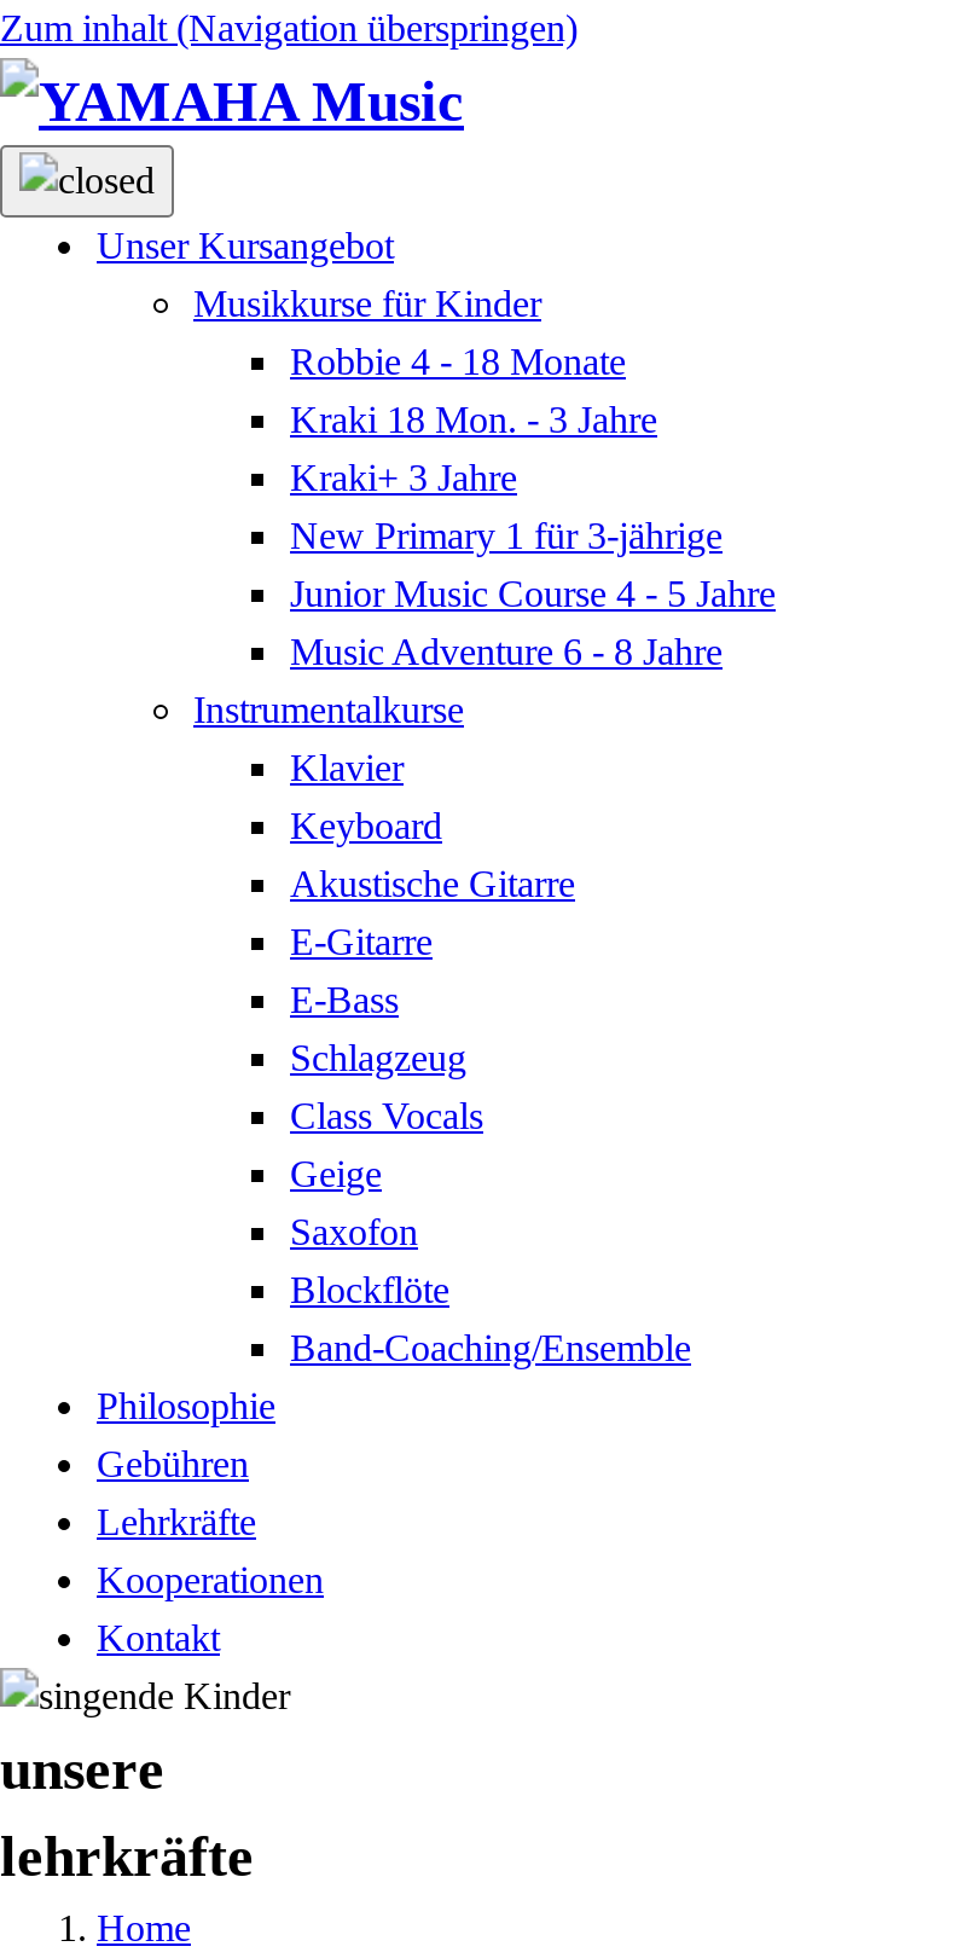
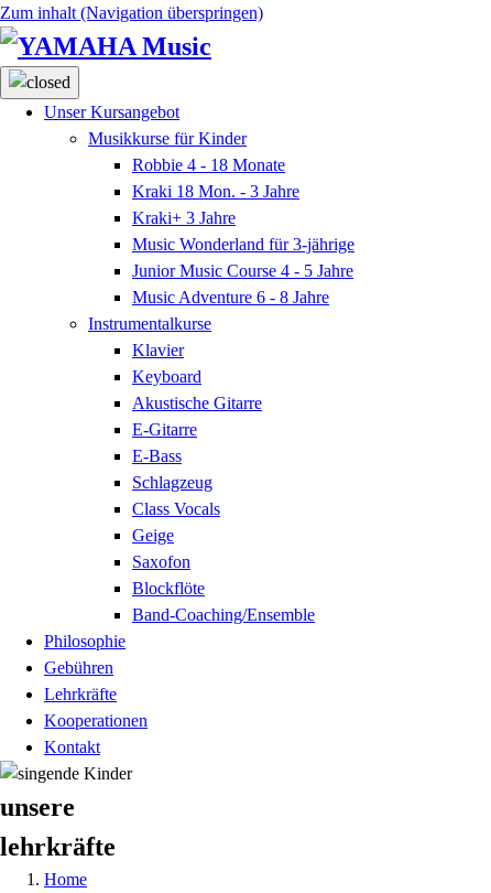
- New Primary 1 für 3-jährige
+ Music Wonderland für 3-jährige
